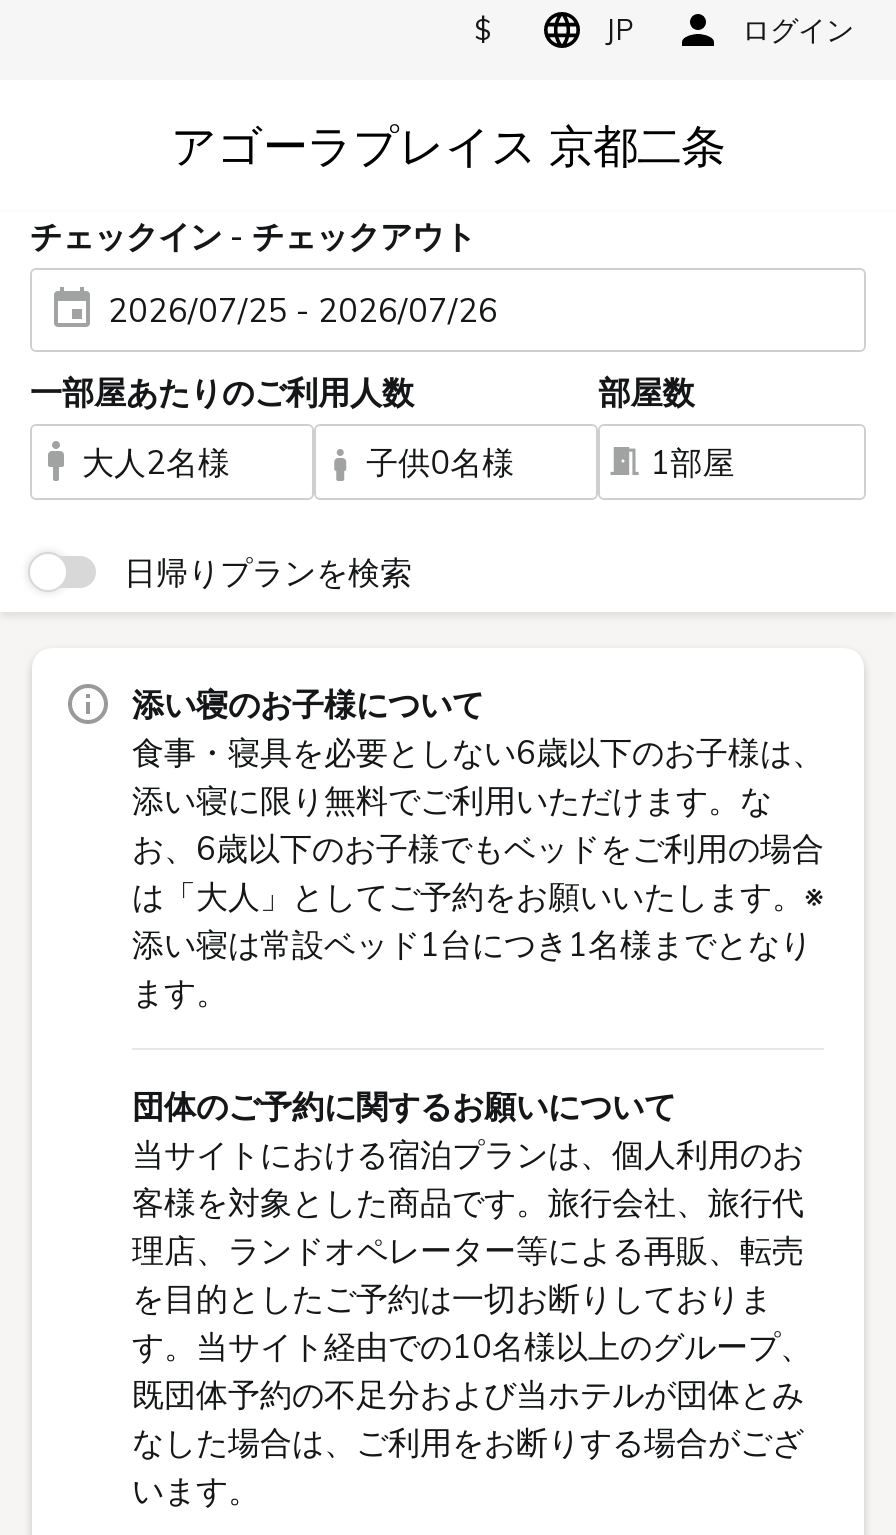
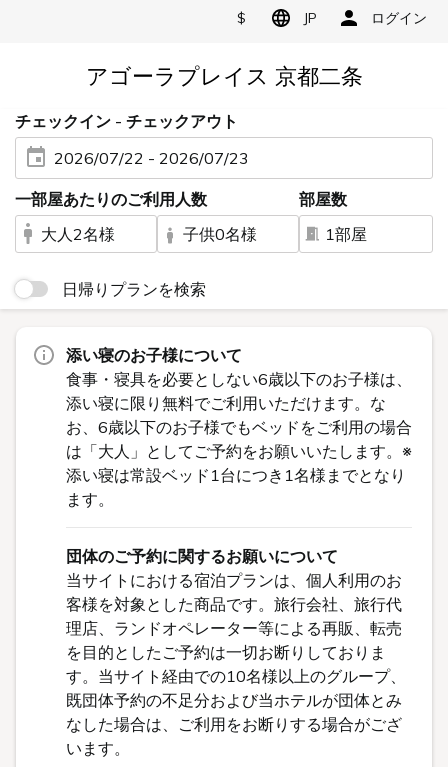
- 2026/07/25 - 2026/07/26
+ 2026/07/22 - 2026/07/23
